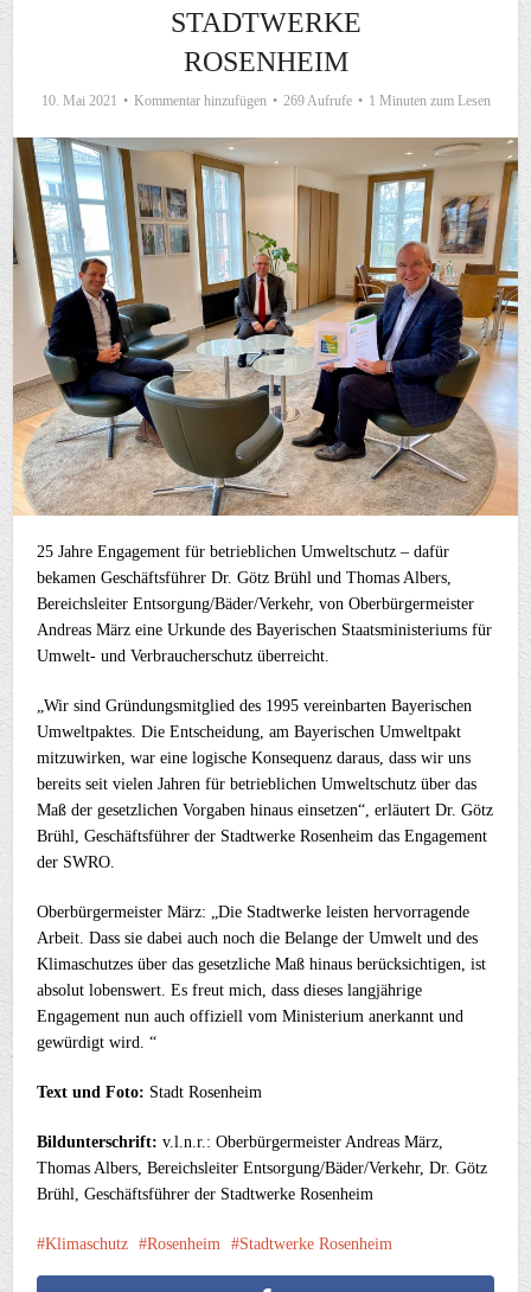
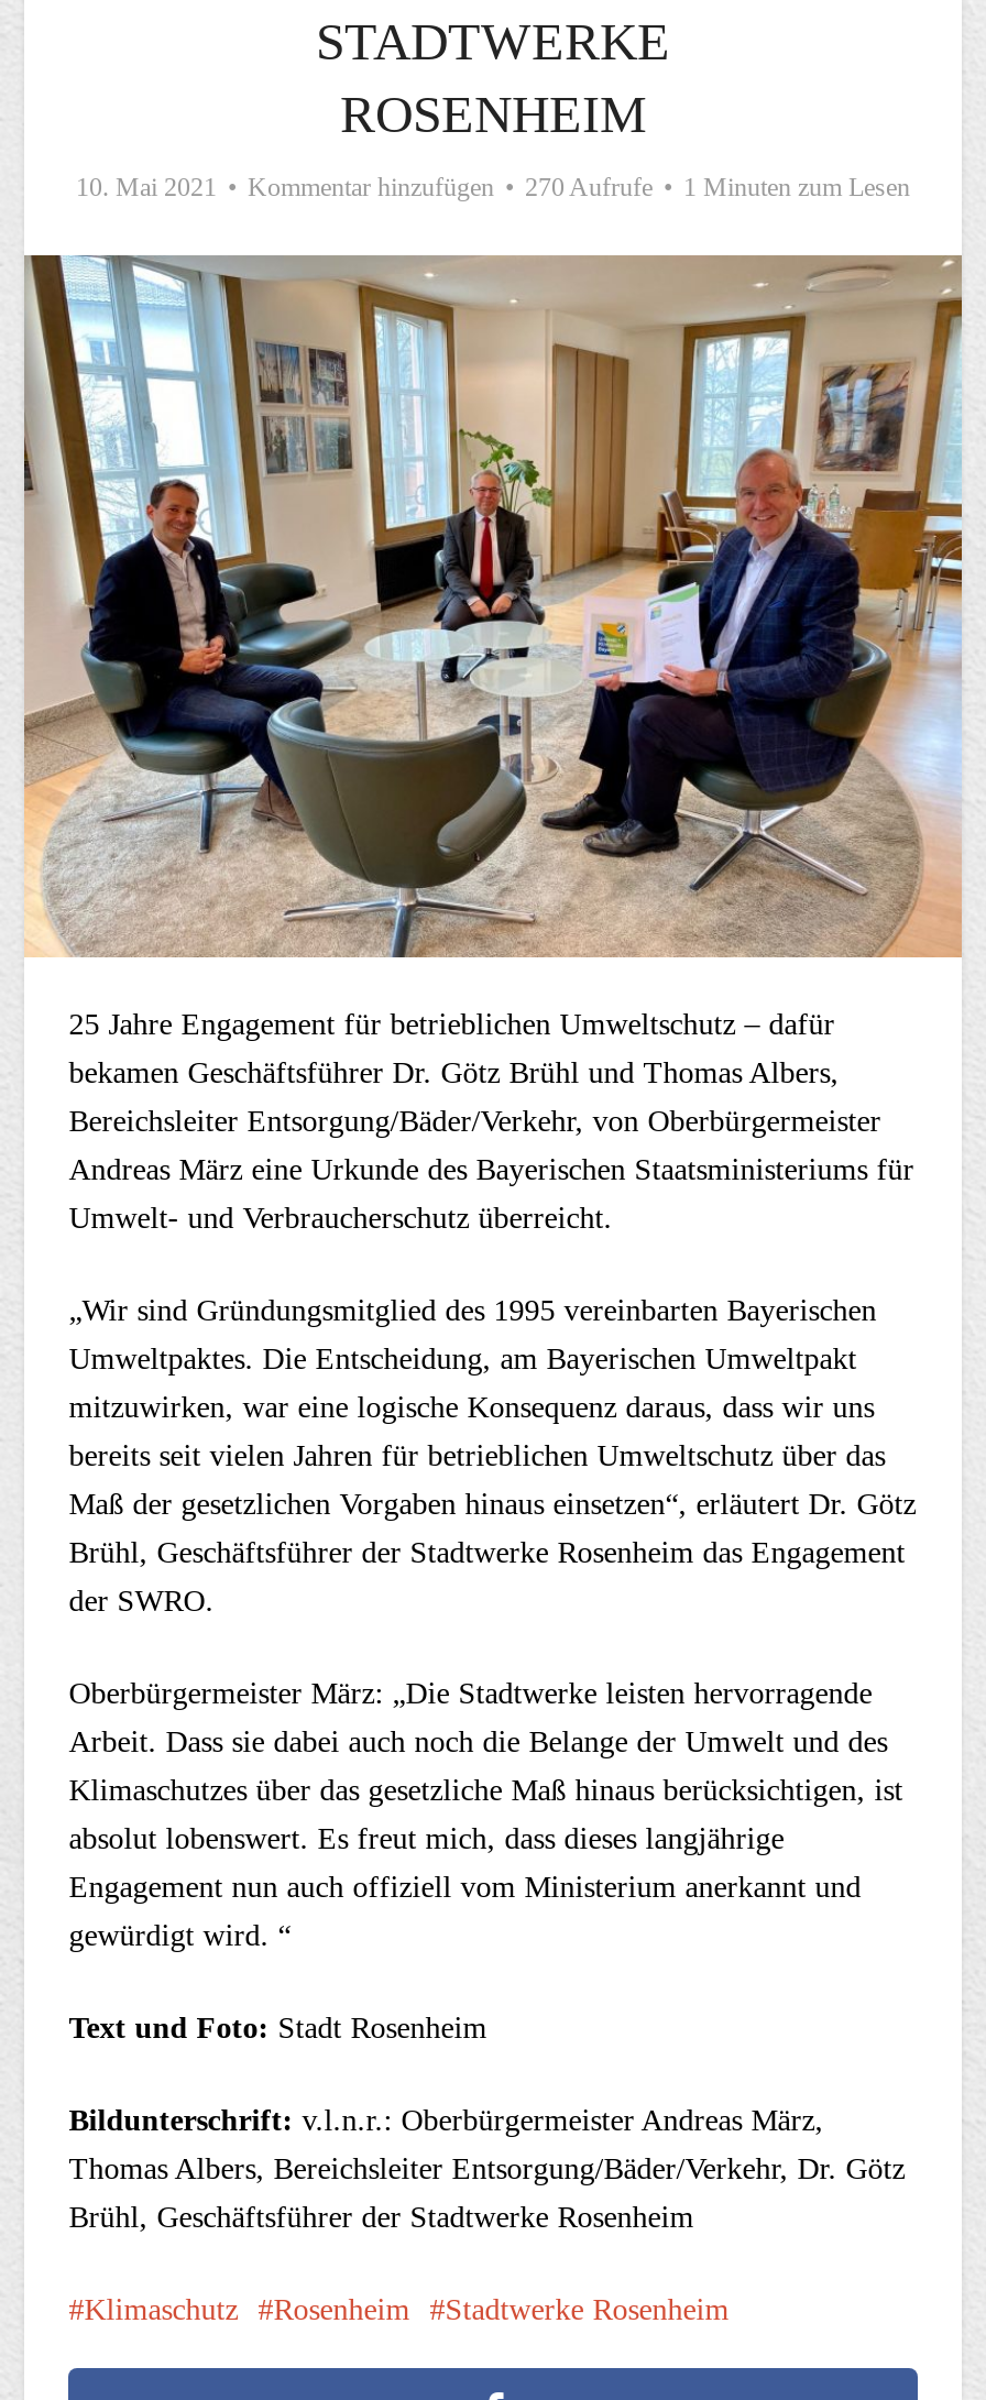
- 10. Mai 2021 Kommentar hinzufügen 269 Aufrufe 1 Minuten zum Lesen
+ 10. Mai 2021 Kommentar hinzufügen 270 Aufrufe 1 Minuten zum Lesen
